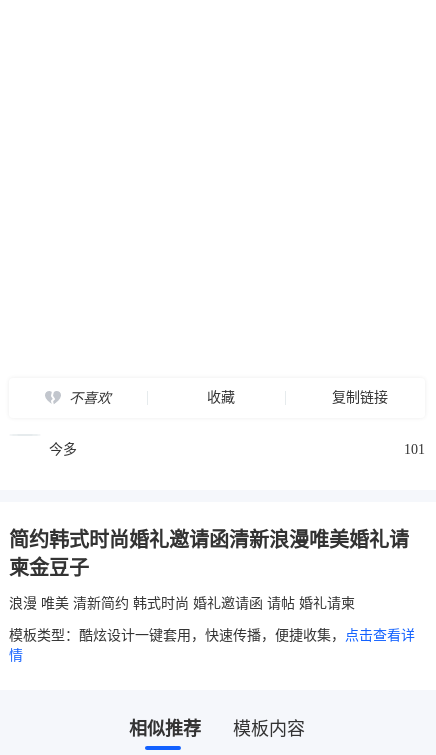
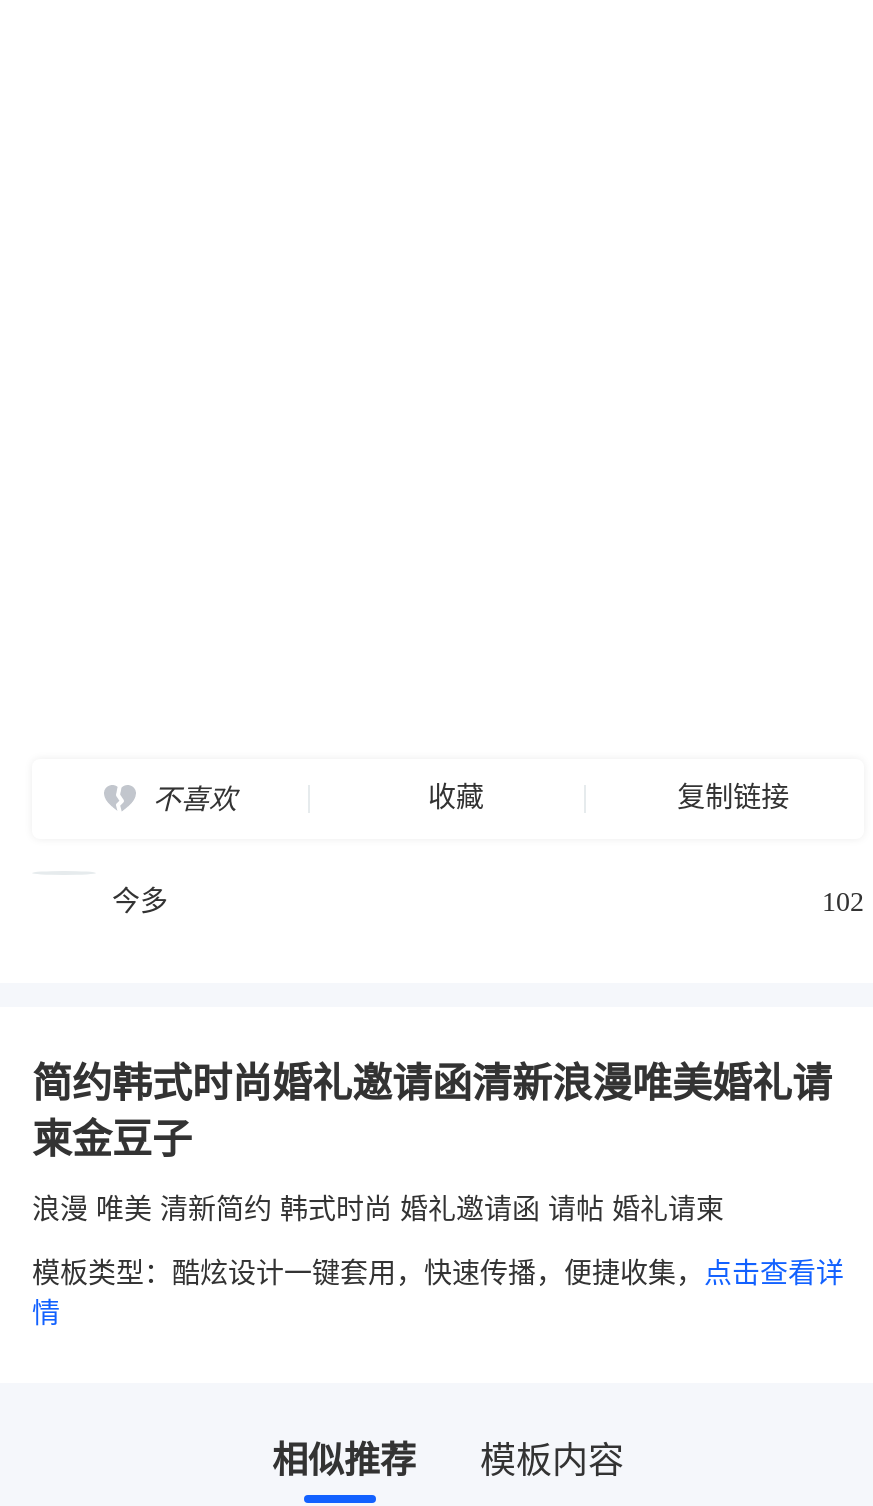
- 101
+ 102
